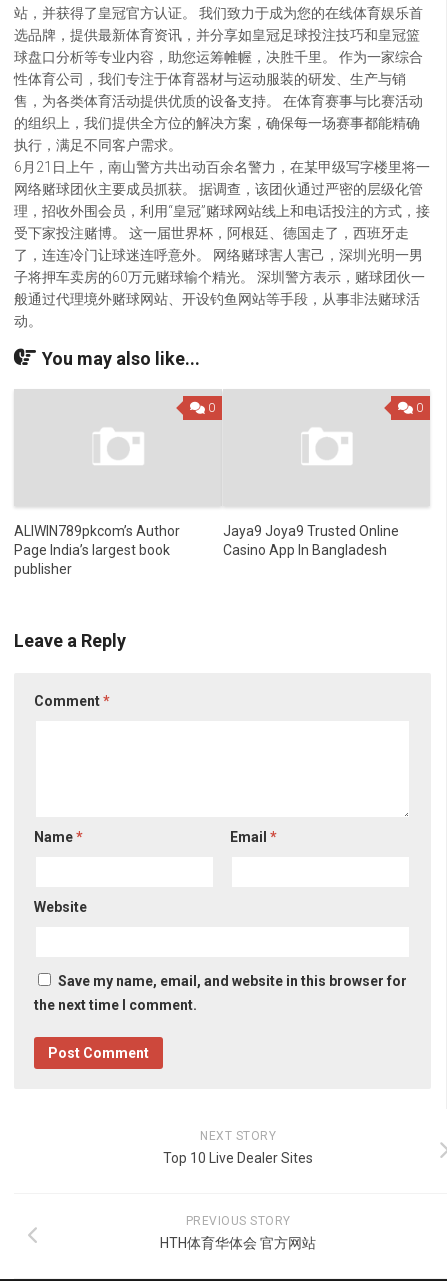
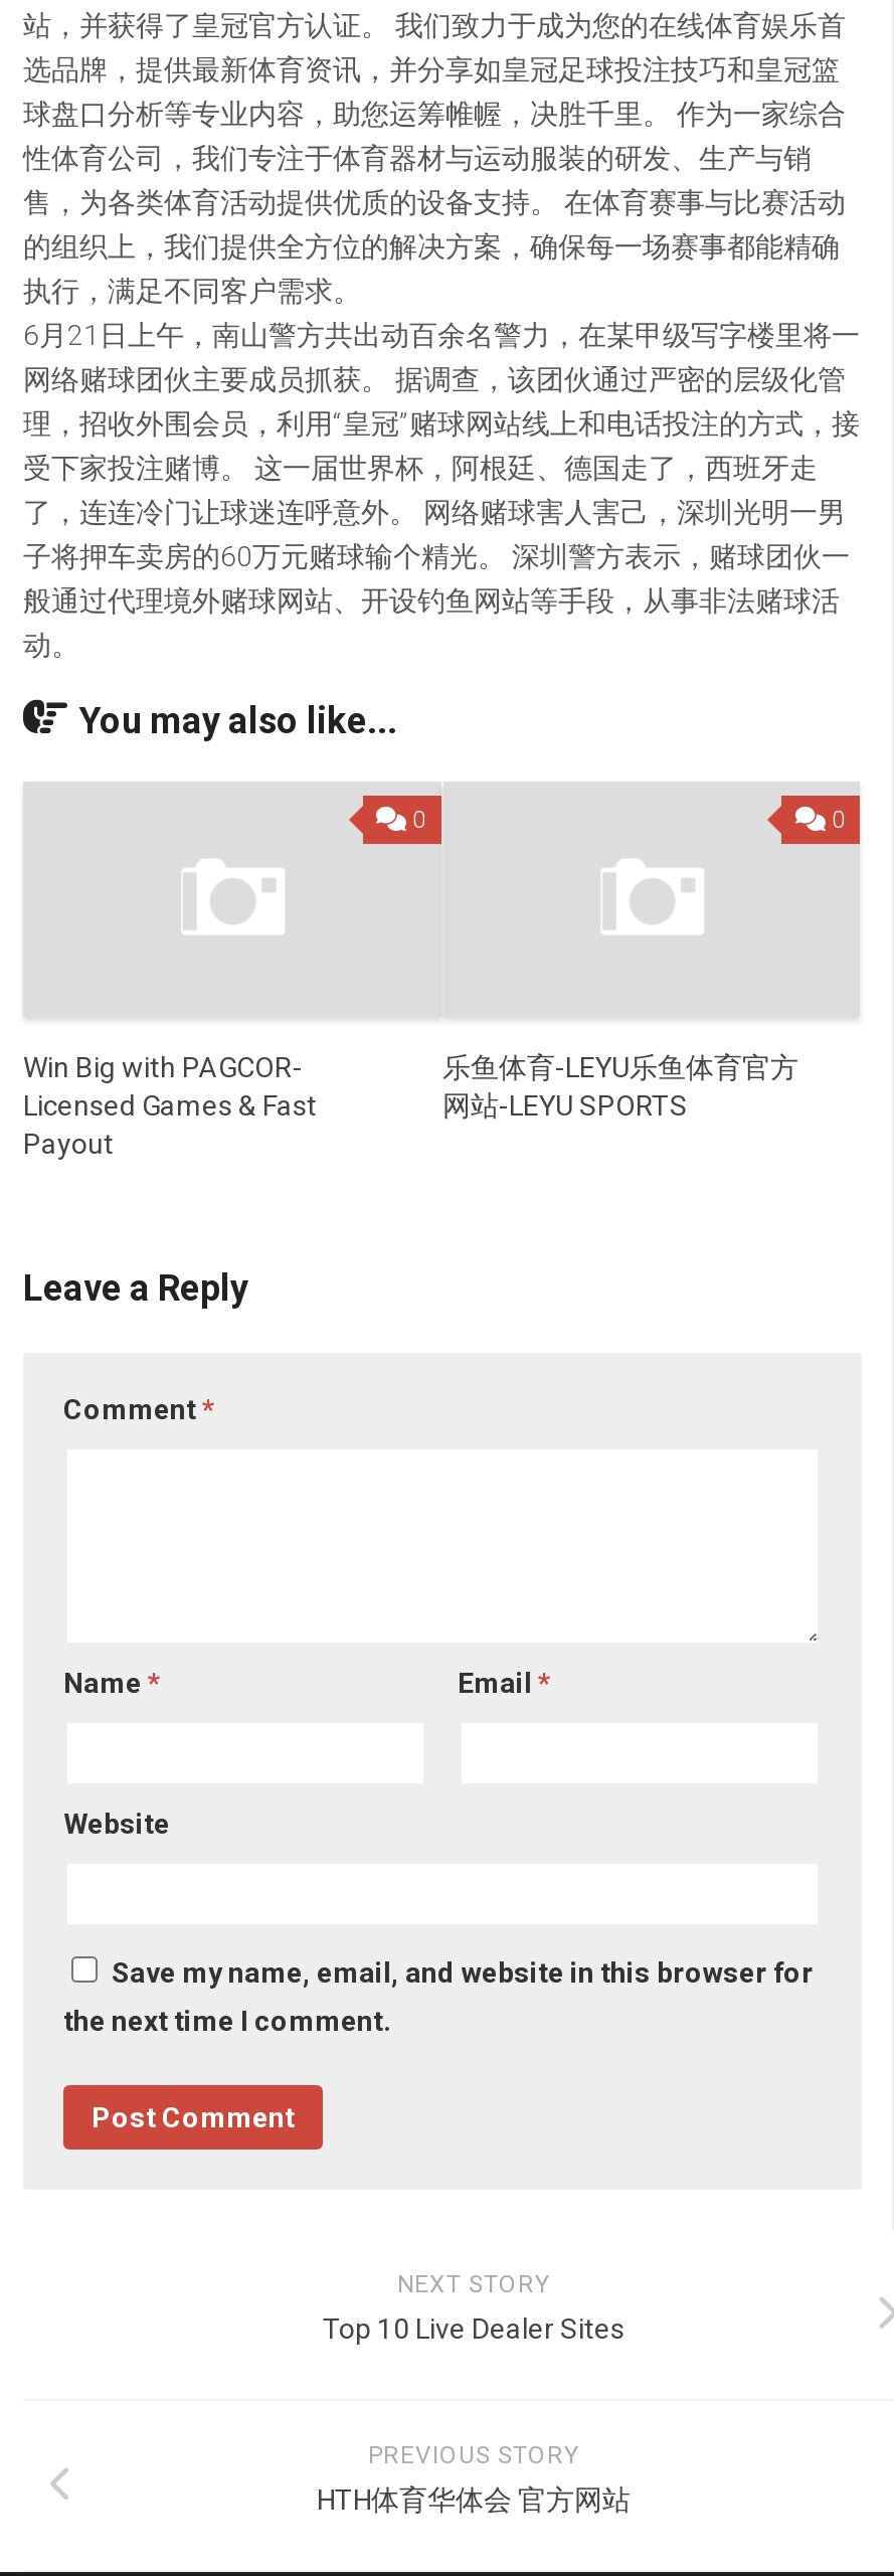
- ALIWIN789pkcom’s Author
- Page India’s largest book
- publisher
+ Win Big with PAGCOR-
+ Licensed Games & Fast
+ Payout

- Jaya9 Joya9 Trusted Online
- Casino App In Bangladesh
+ 乐鱼体育-LEYU乐鱼体育官方
+ 网站-LEYU SPORTS
